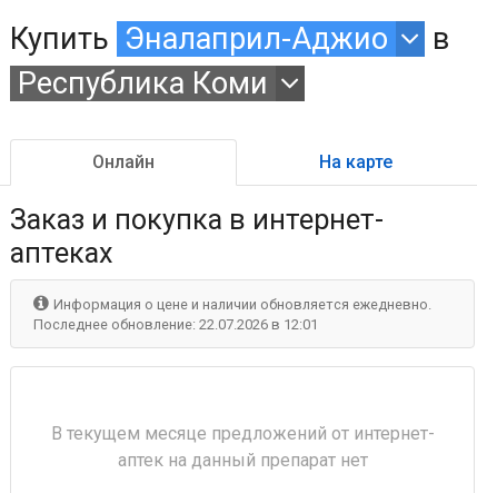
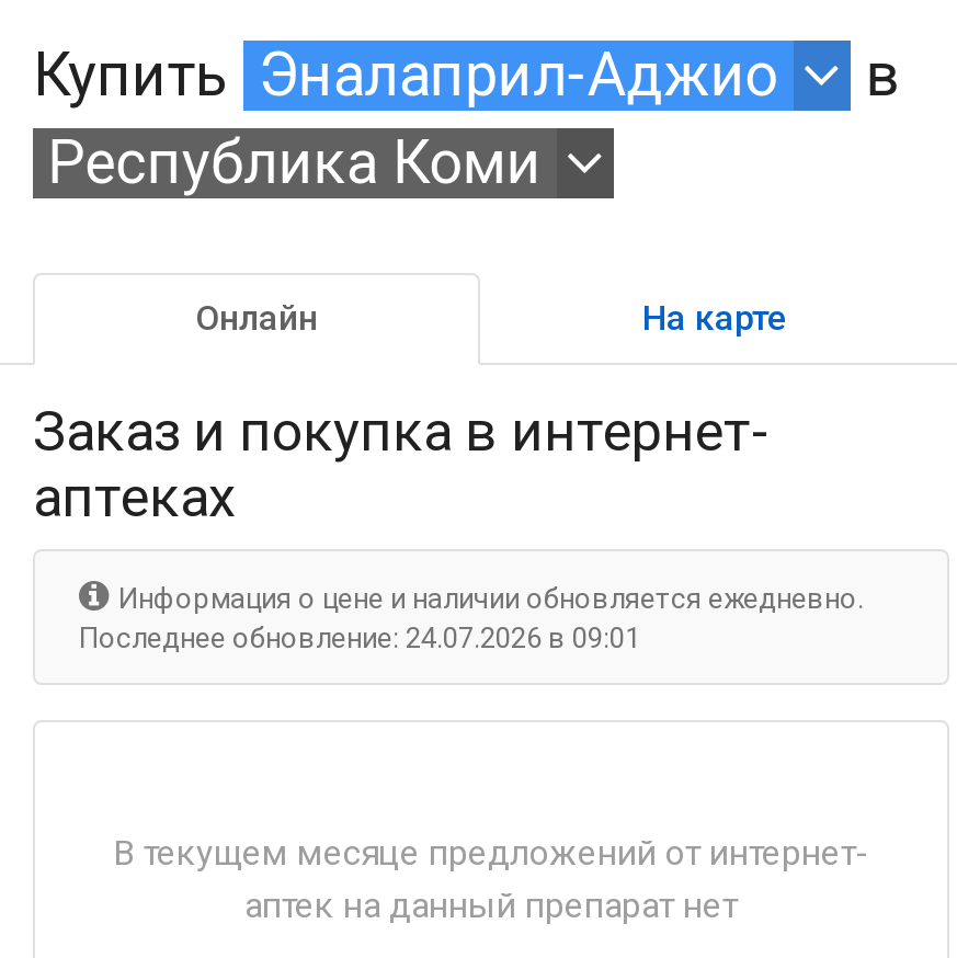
- Последнее обновление: 22.07.2026 в 12:01
+ Последнее обновление: 24.07.2026 в 09:01
